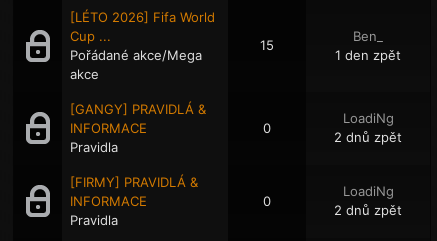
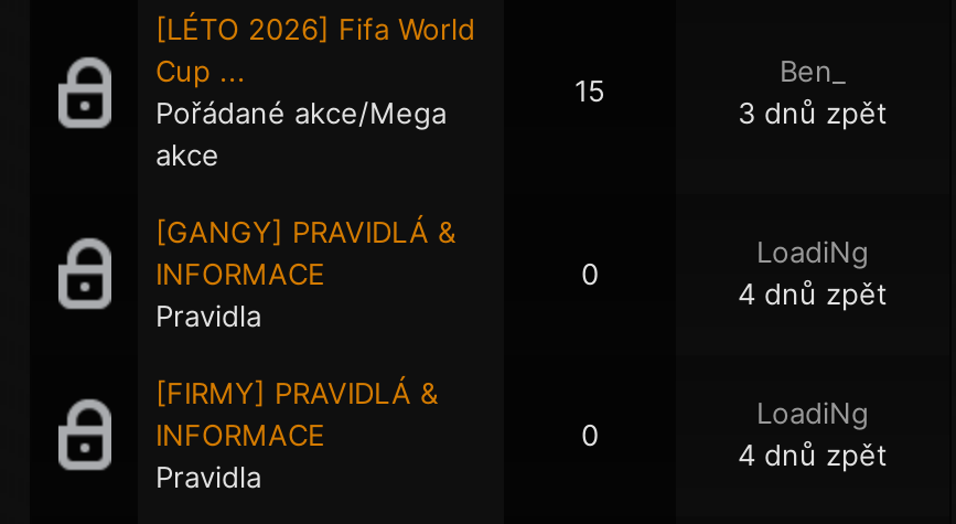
- 1 den zpět
+ 3 dnů zpět

- 2 dnů zpět
+ 4 dnů zpět

- 2 dnů zpět
+ 4 dnů zpět
